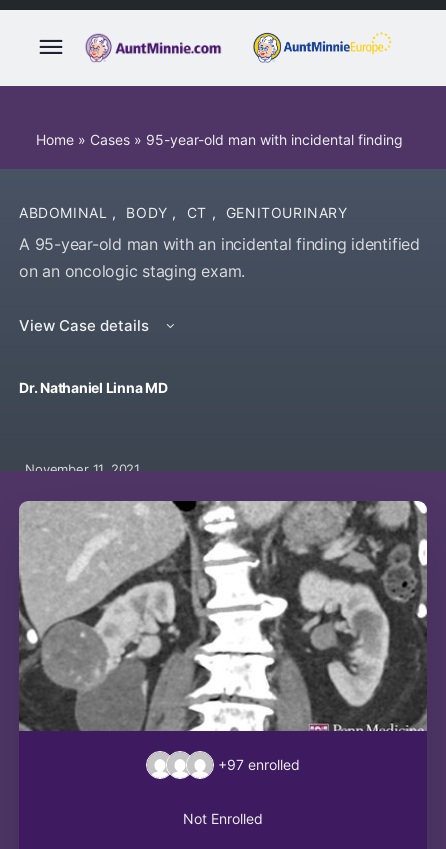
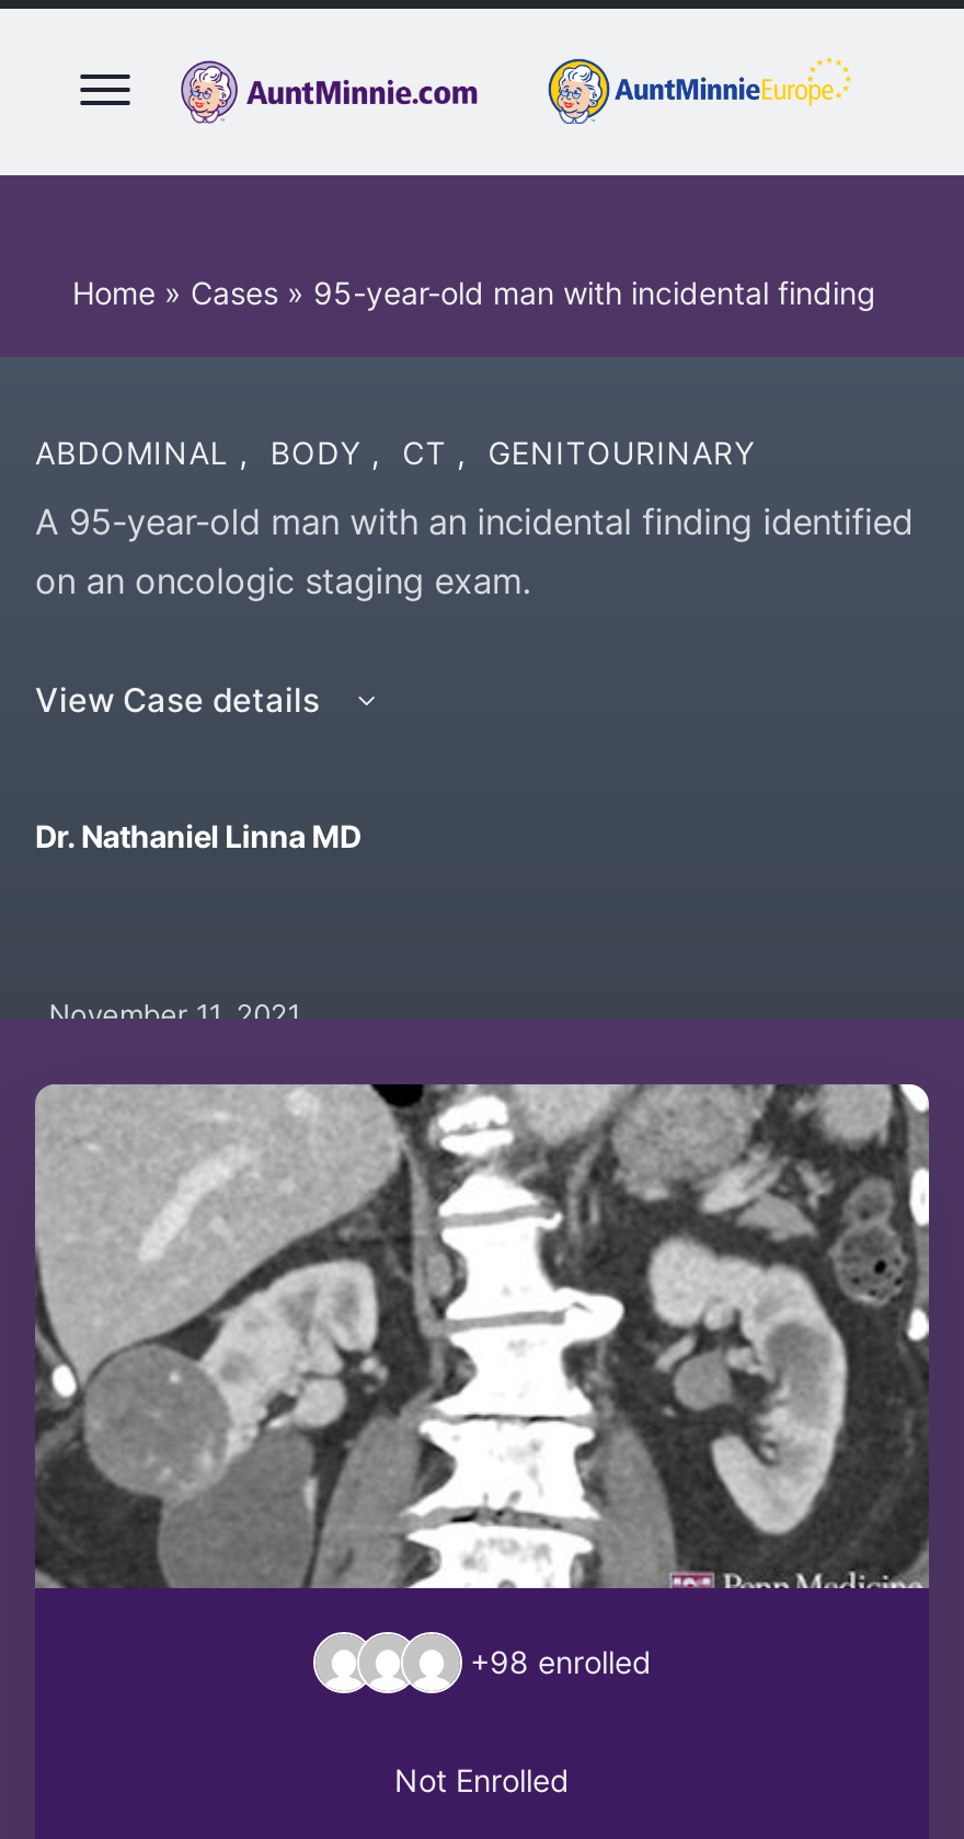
- +97 enrolled
+ +98 enrolled
